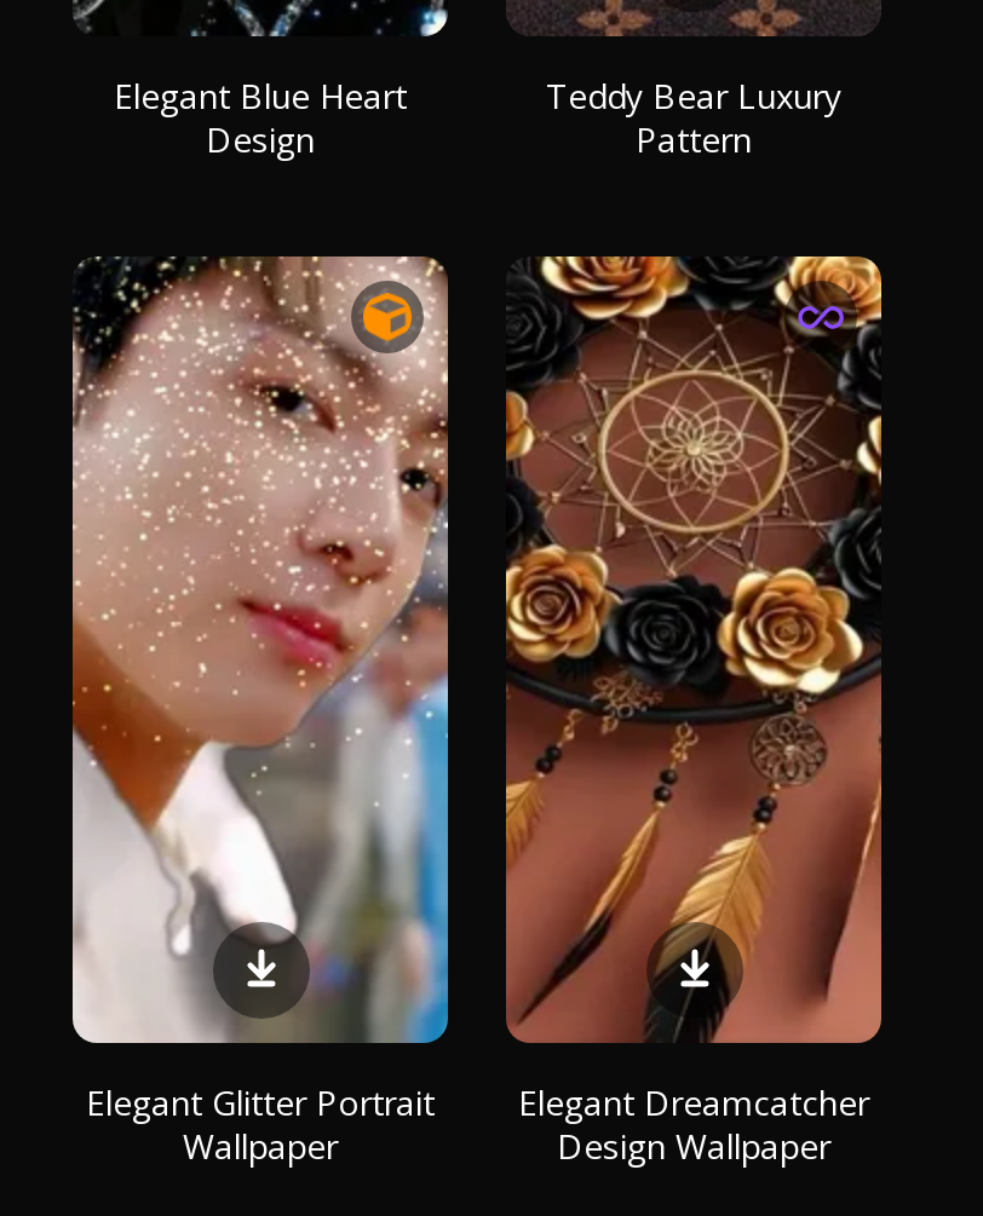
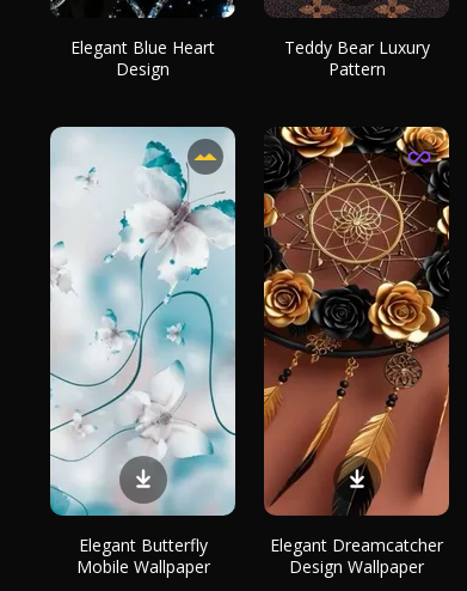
- [image]
- Elegant Glitter Portrait
- Wallpaper
+ [image]
+ Elegant Butterfly
+ Mobile Wallpaper
